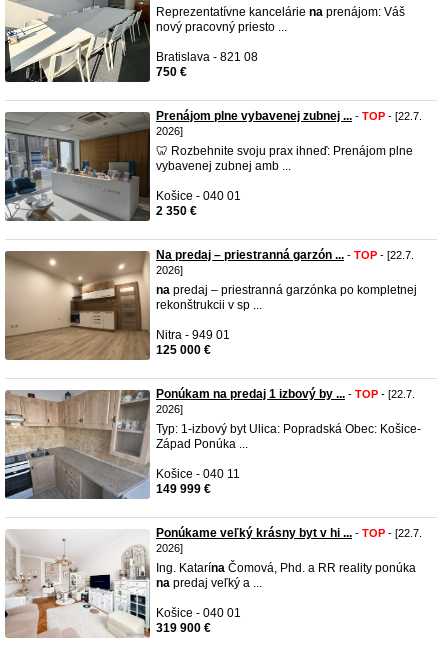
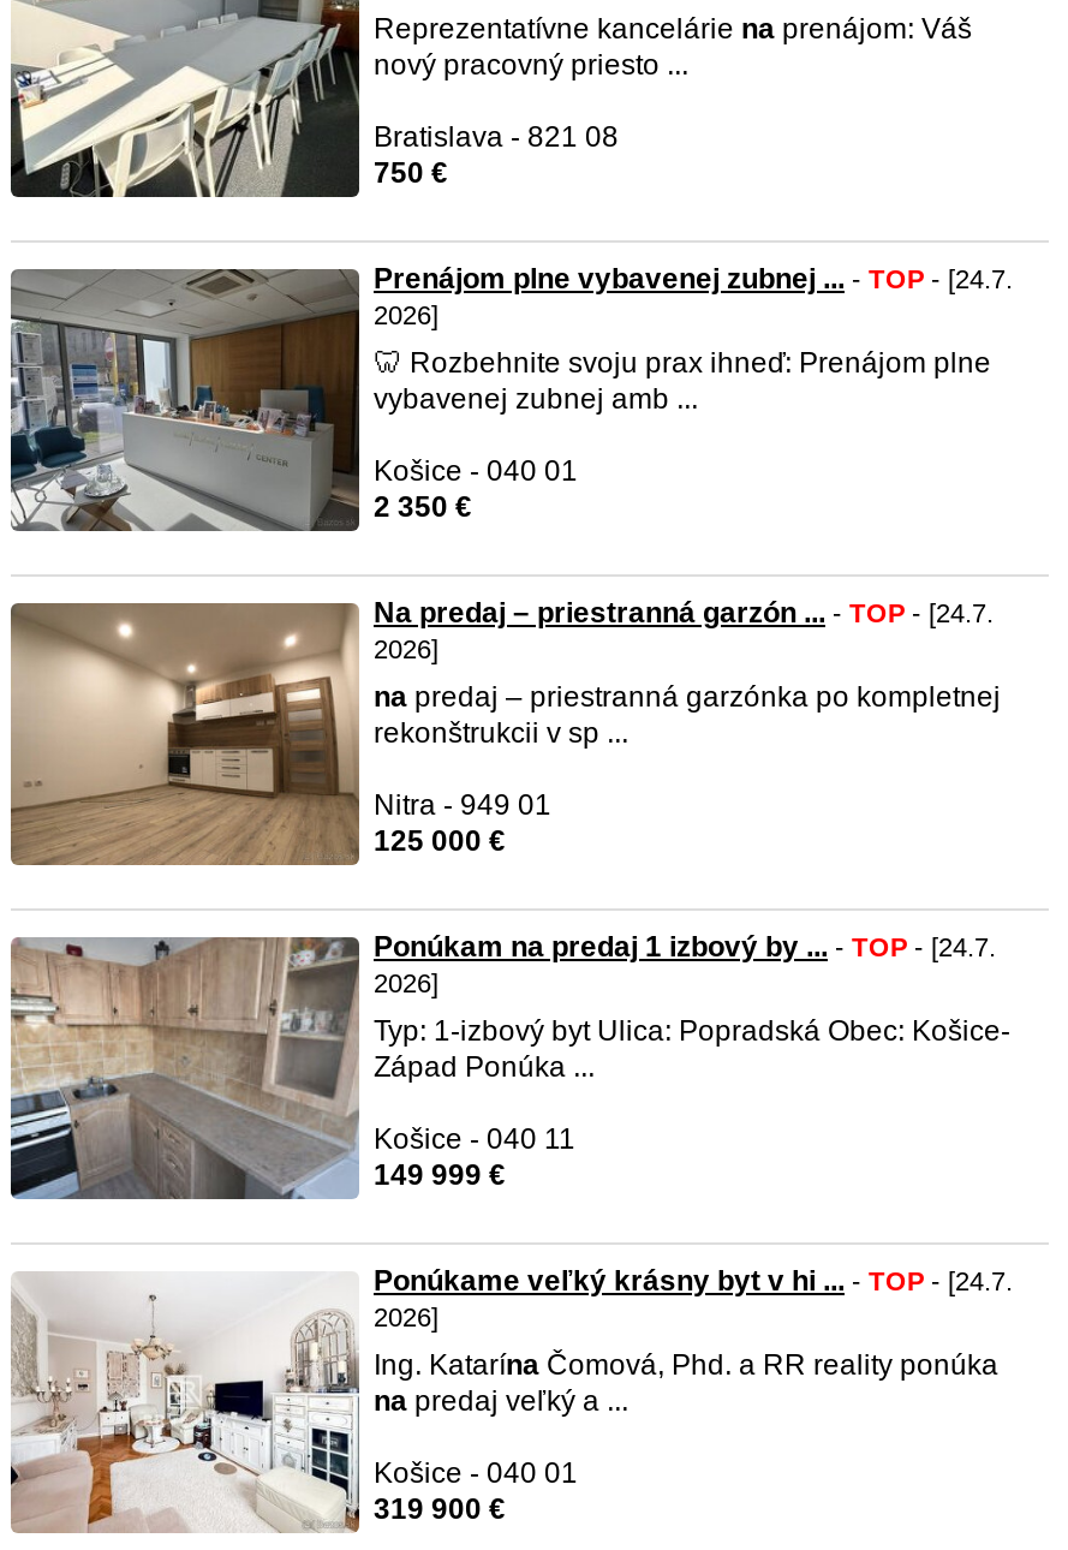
- Prenájom plne vybavenej zubnej ... - TOP - [22.7.
+ Prenájom plne vybavenej zubnej ... - TOP - [24.7.

- Na predaj – priestranná garzón ... - TOP - [22.7.
+ Na predaj – priestranná garzón ... - TOP - [24.7.

- Ponúkam na predaj 1 izbový by ... - TOP - [22.7.
+ Ponúkam na predaj 1 izbový by ... - TOP - [24.7.

- Ponúkame veľký krásny byt v hi ... - TOP - [22.7.
+ Ponúkame veľký krásny byt v hi ... - TOP - [24.7.
